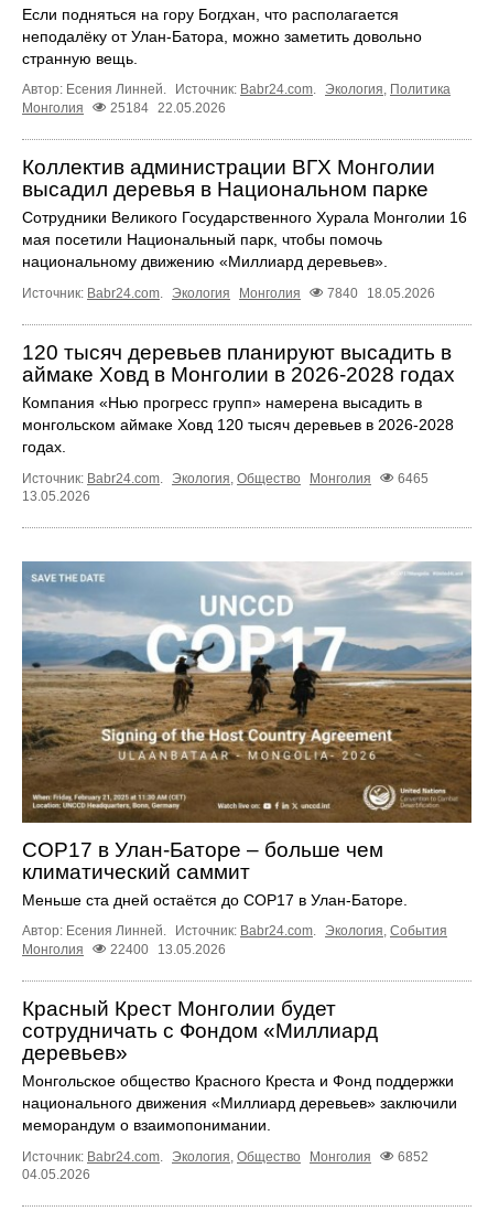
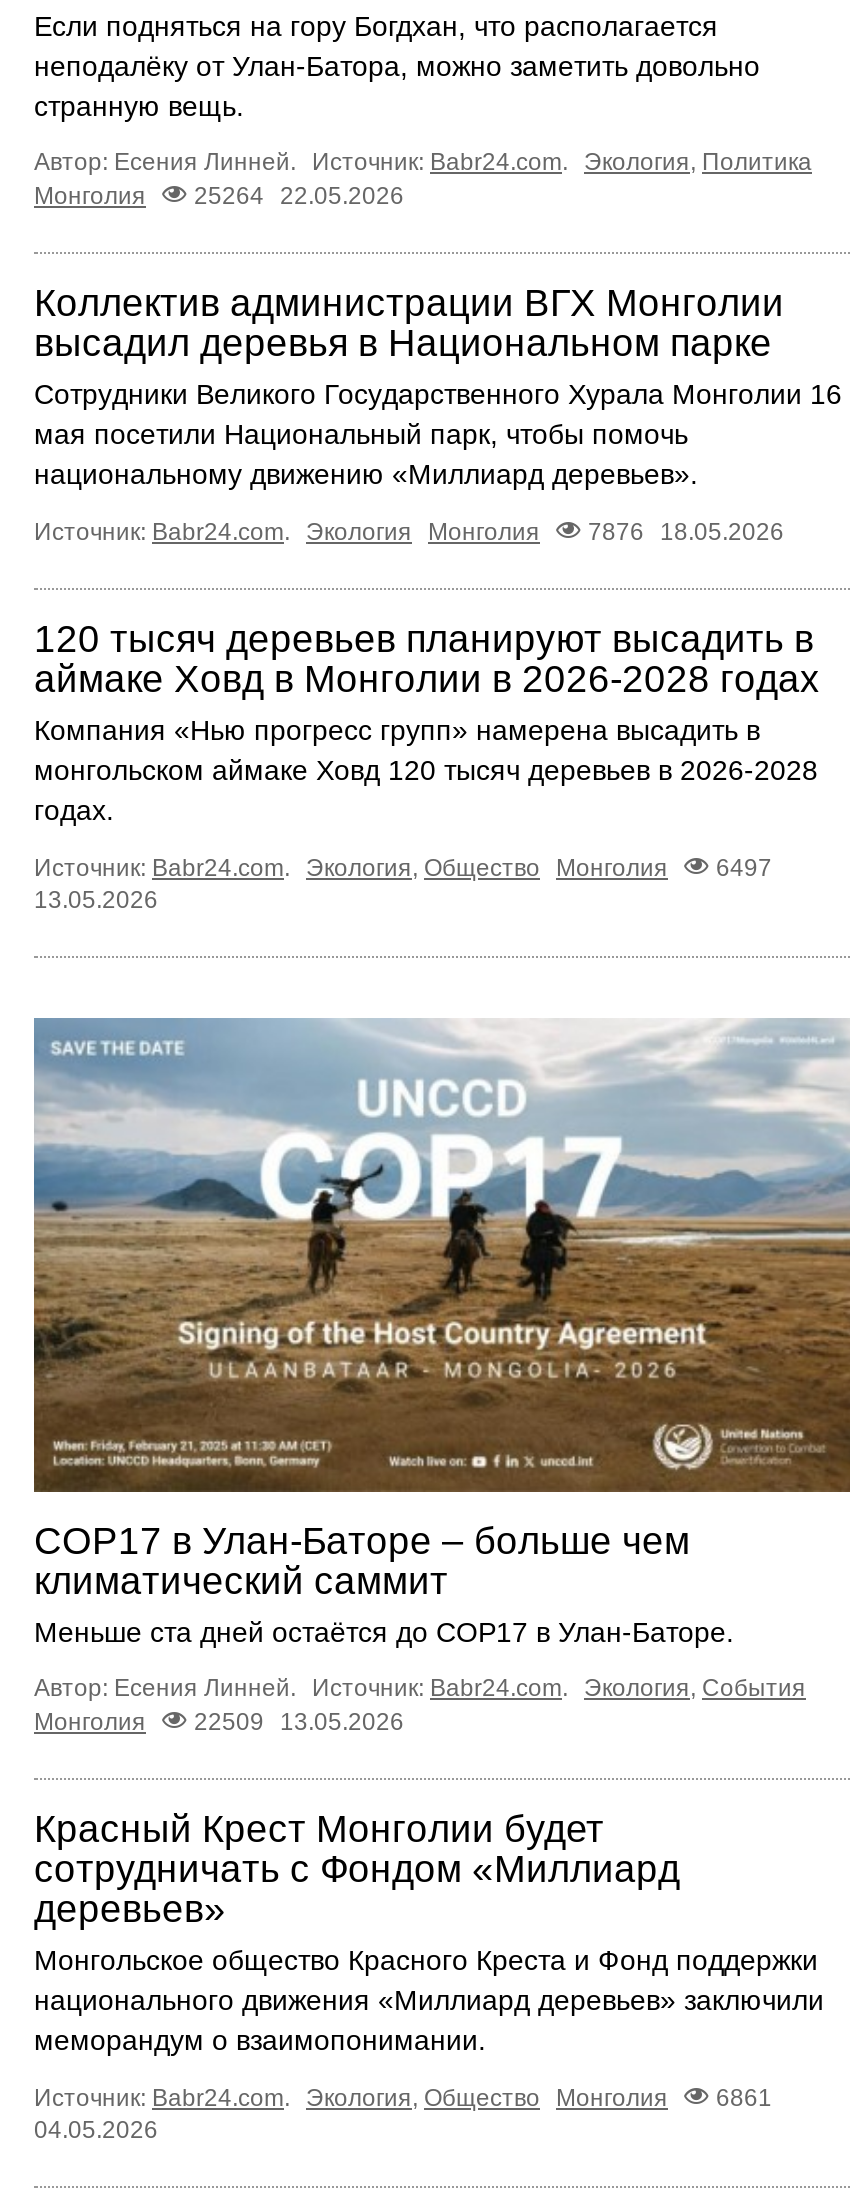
- Монголия 25184 22.05.2026
+ Монголия 25264 22.05.2026

- 7840 18.05.2026
+ 7876 18.05.2026

- Источник: Babr24.com. Экология, Общество Монголия 6465
+ Источник: Babr24.com. Экология, Общество Монголия 6497

- Монголия 22400 13.05.2026
+ Монголия 22509 13.05.2026

- Источник: Babr24.com. Экология, Общество Монголия 6852
+ Источник: Babr24.com. Экология, Общество Монголия 6861
